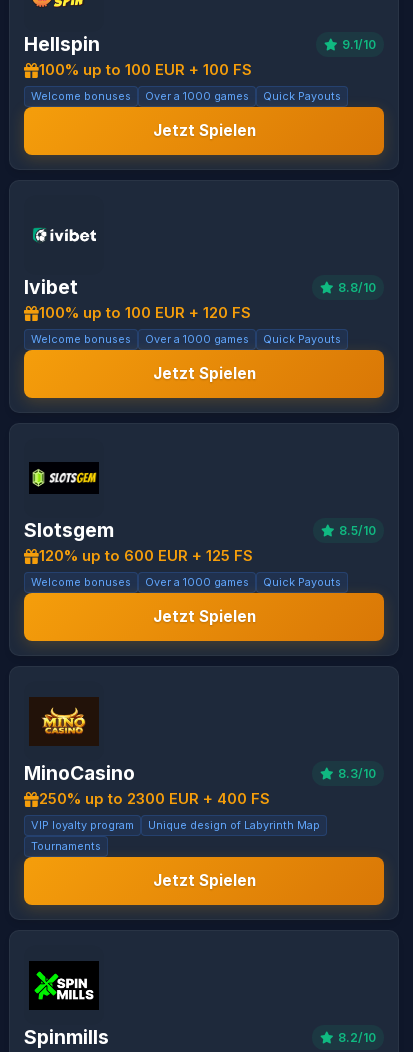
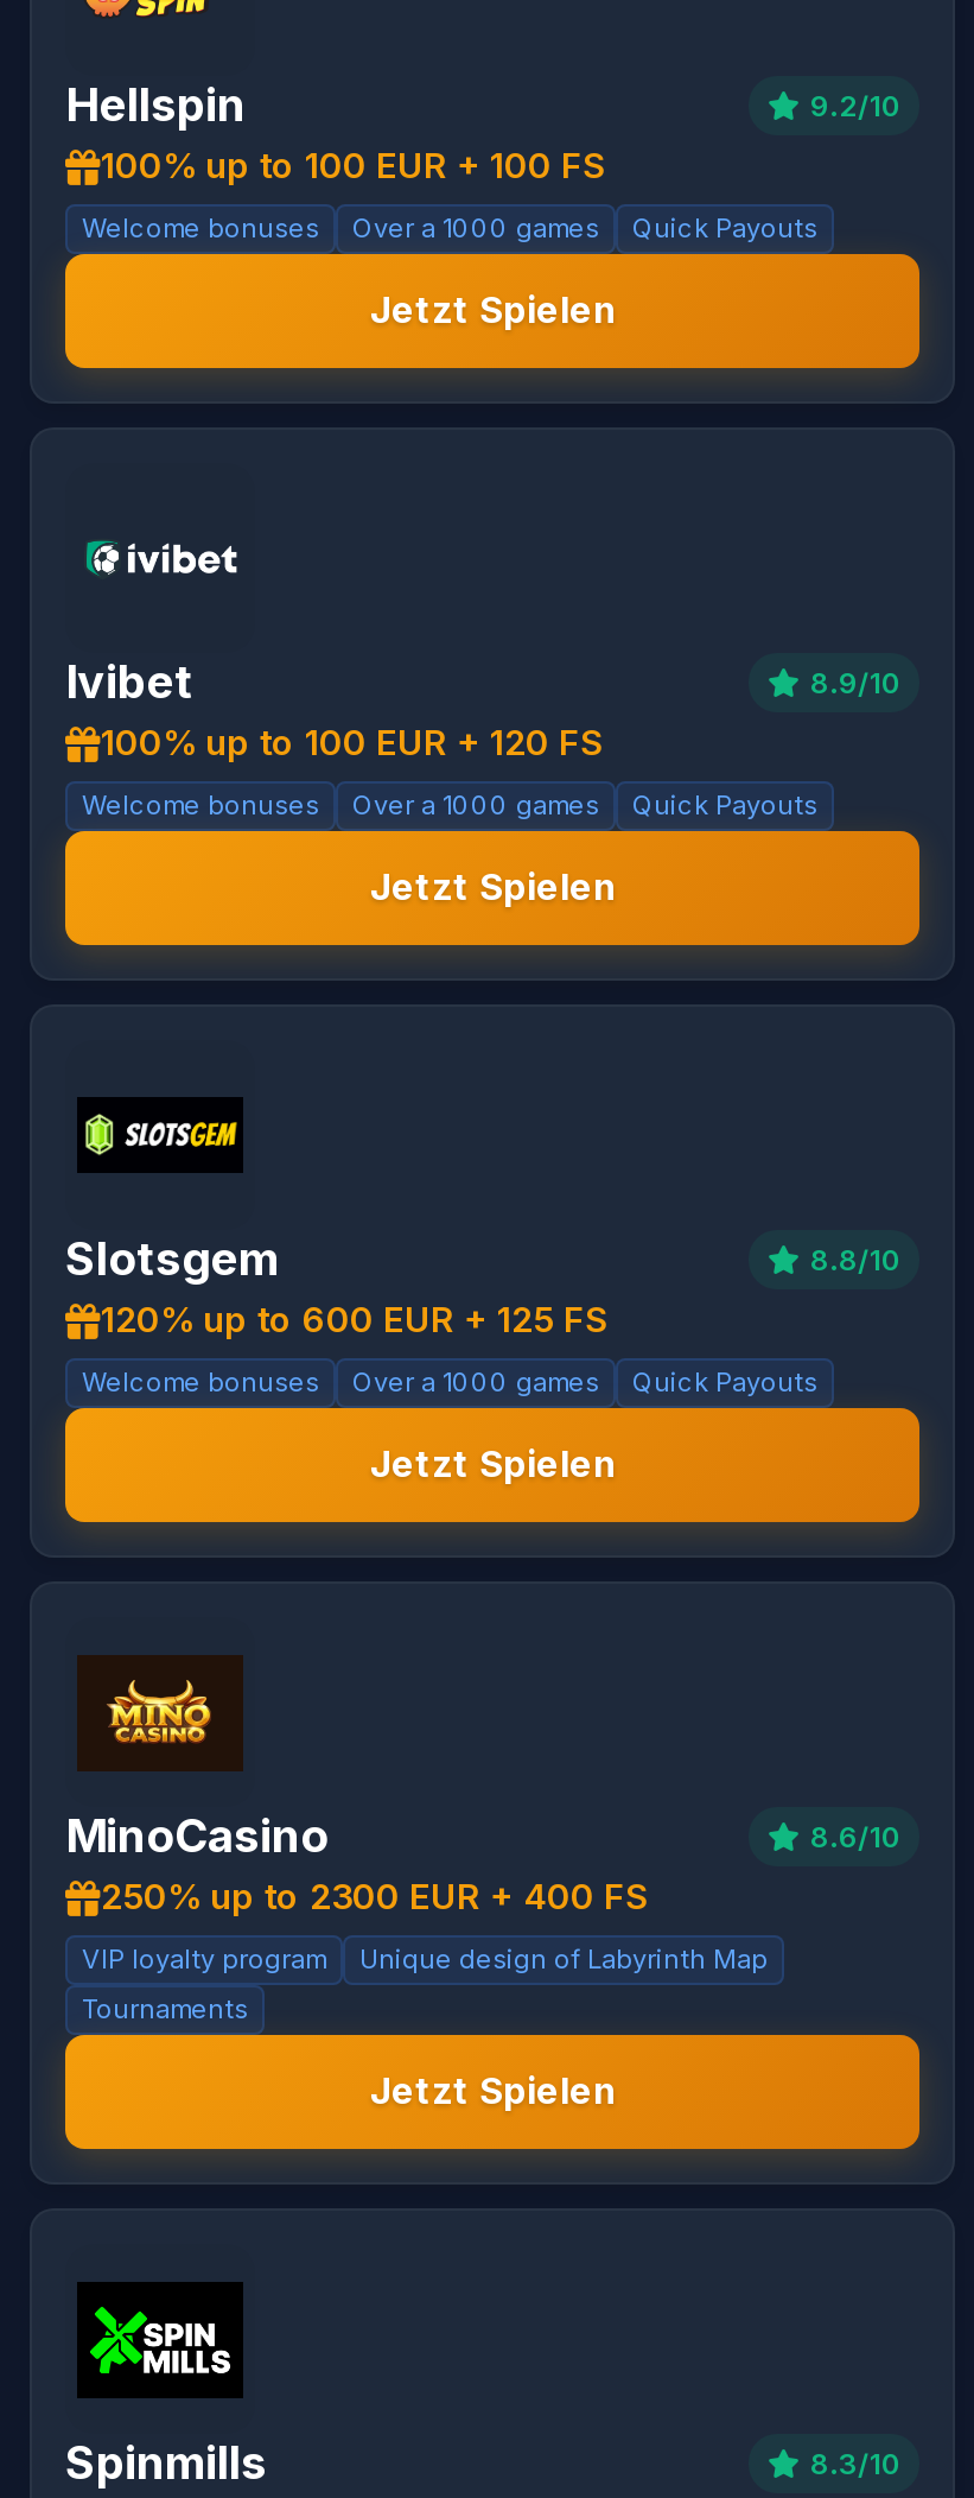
- 9.1/10
+ 9.2/10

- 8.8/10
+ 8.9/10

- 8.5/10
+ 8.8/10

- 8.3/10
+ 8.6/10

- 8.2/10
+ 8.3/10
